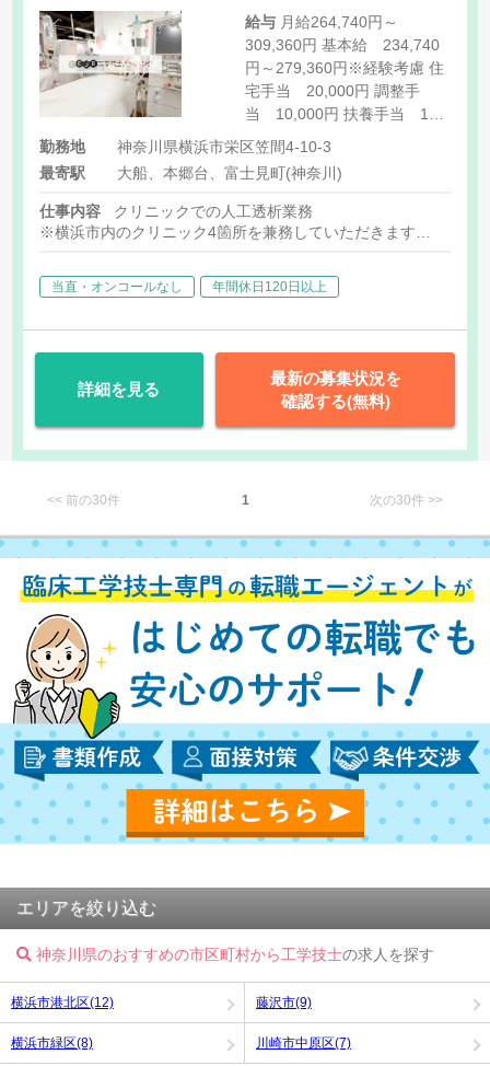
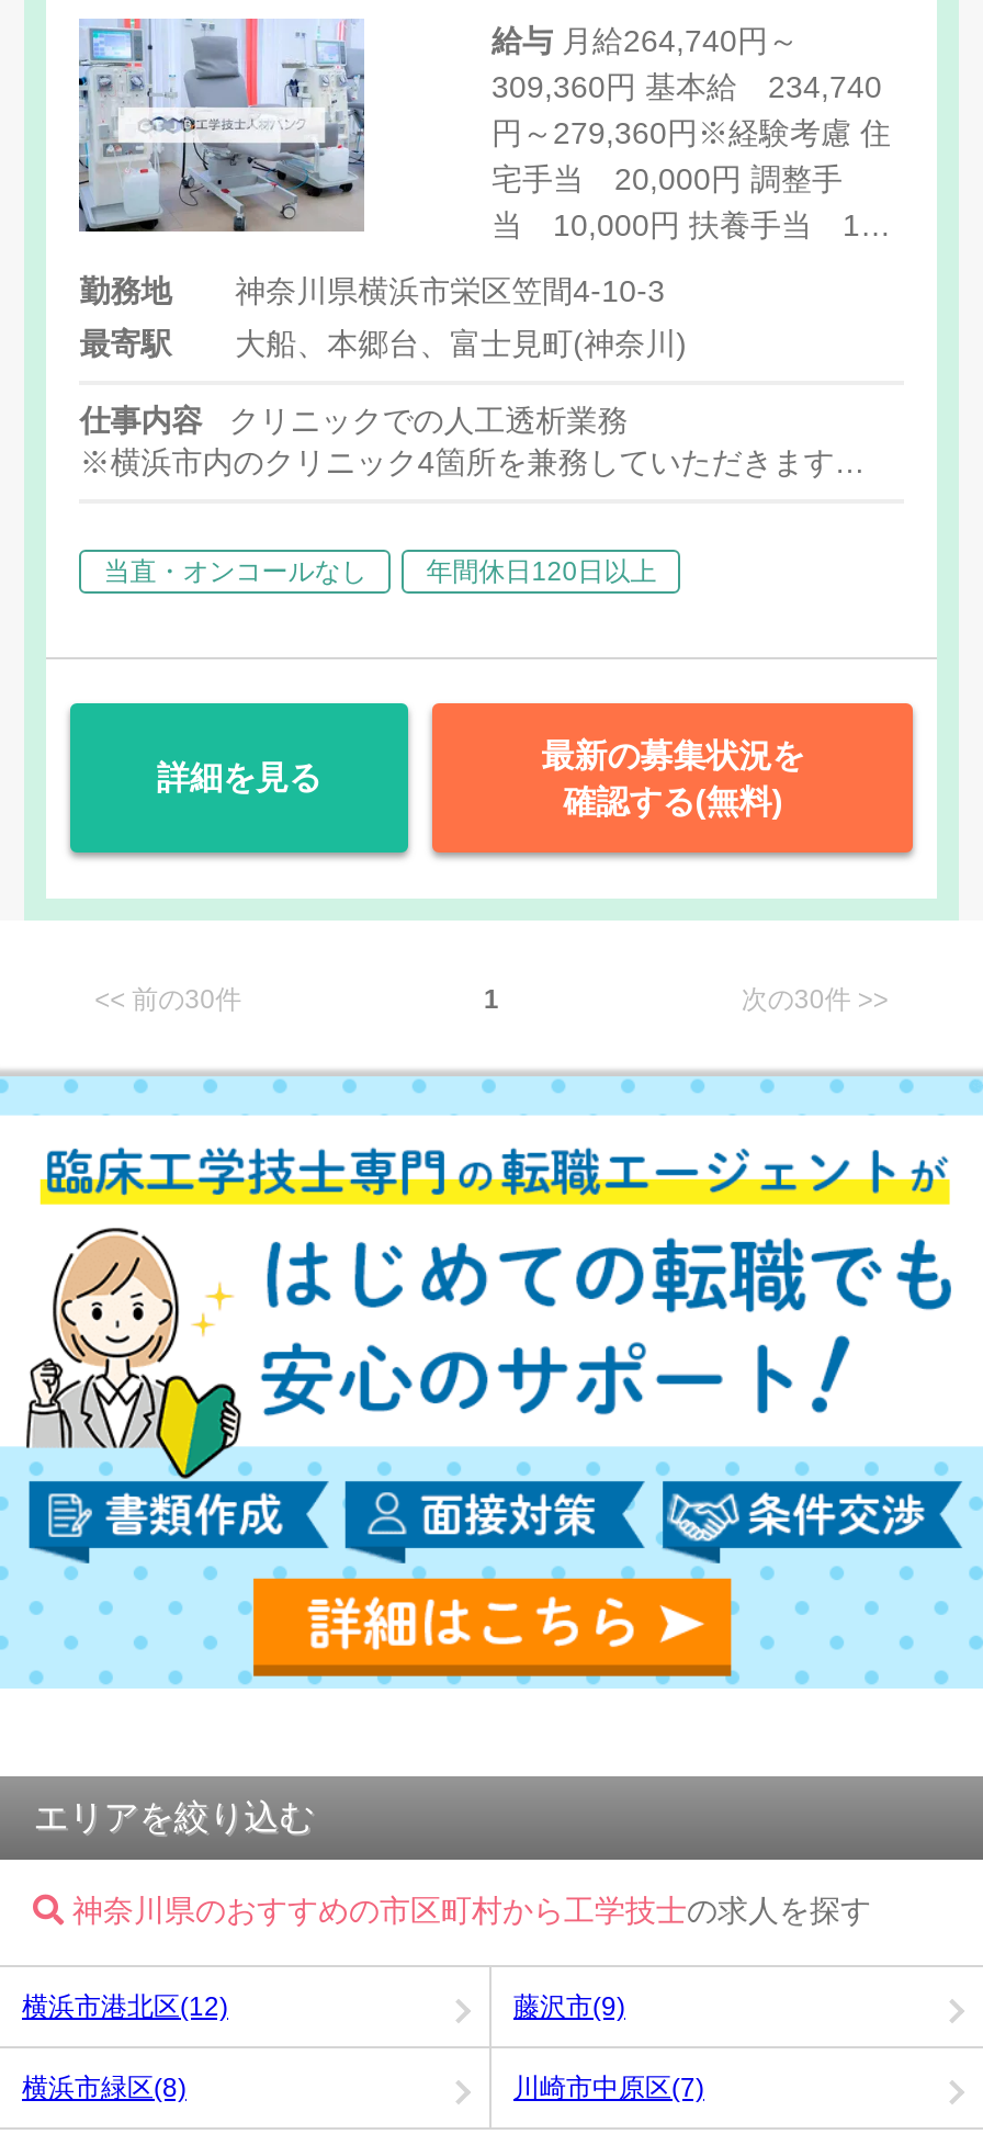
- [image]
+ [image]
